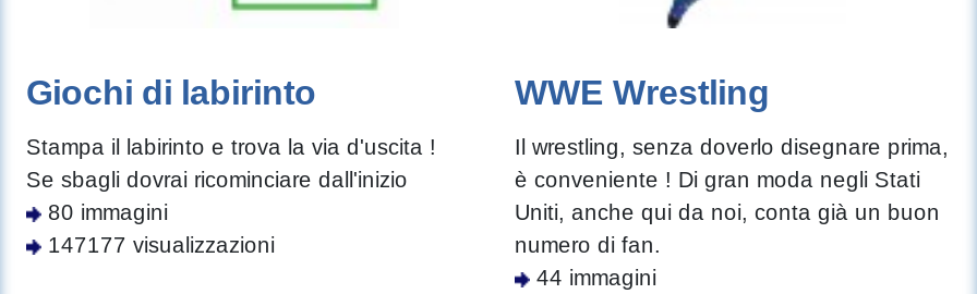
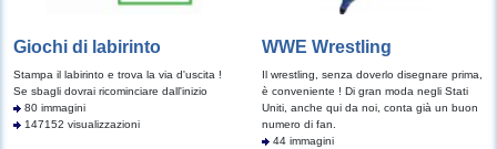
- 147177 visualizzazioni
+ 147152 visualizzazioni
